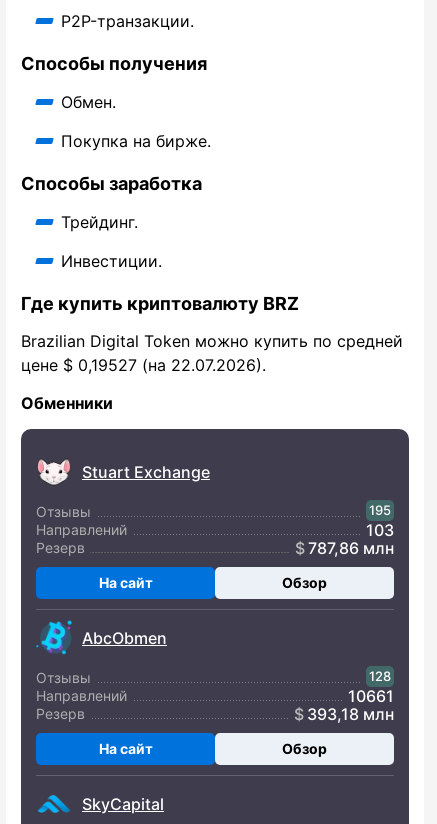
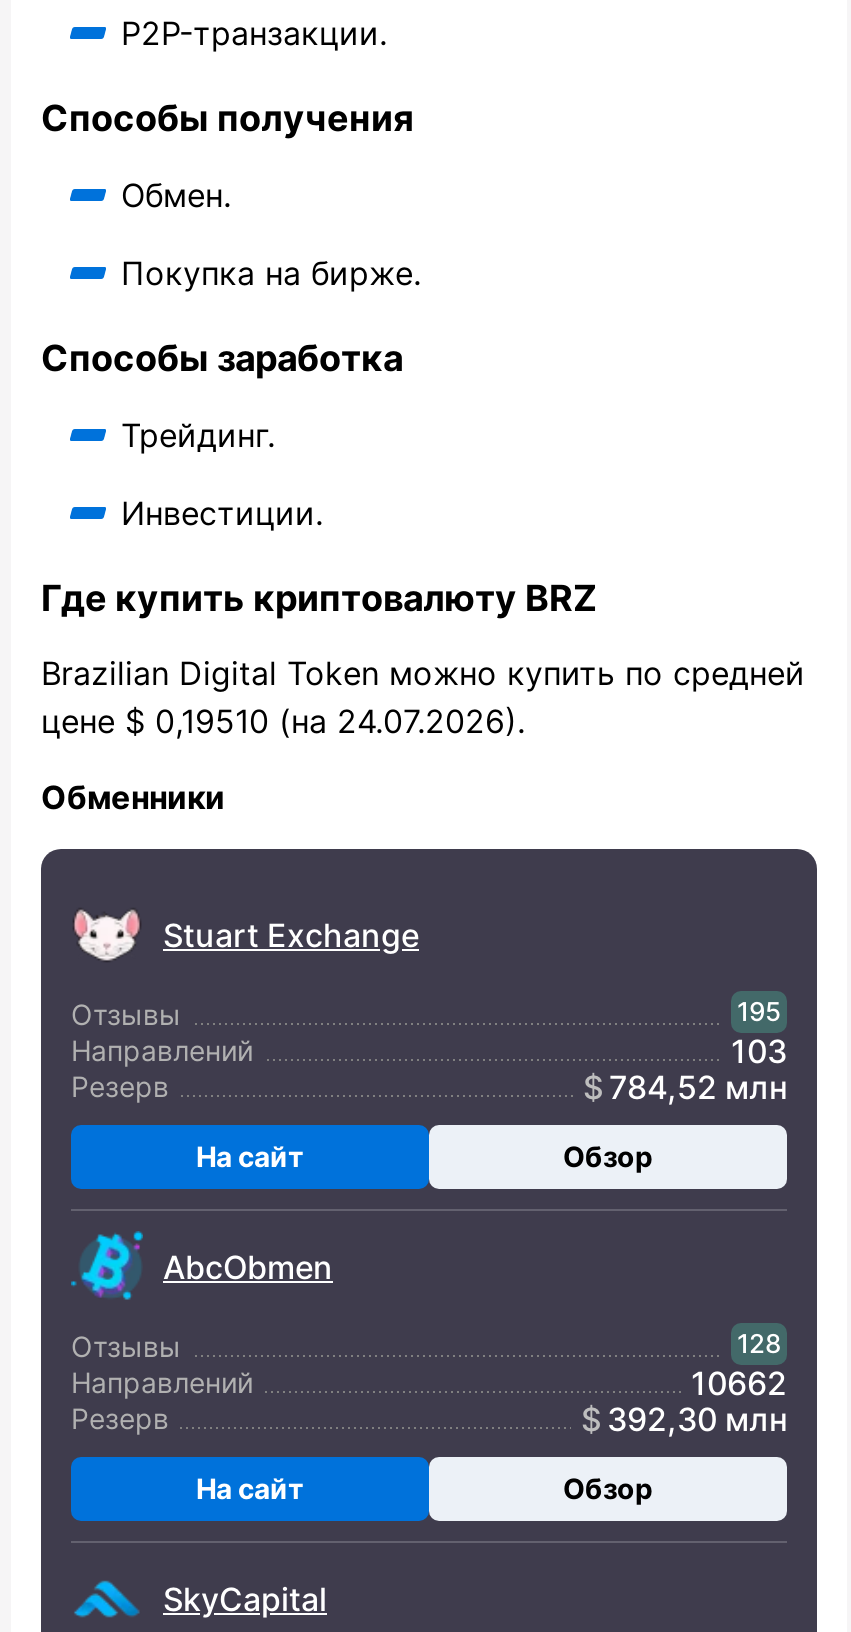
- цене $ 0,19527 (на 22.07.2026).
+ цене $ 0,19510 (на 24.07.2026).

- 787,86 млн
+ 784,52 млн

- 10661
+ 10662

- 393,18 млн
+ 392,30 млн
